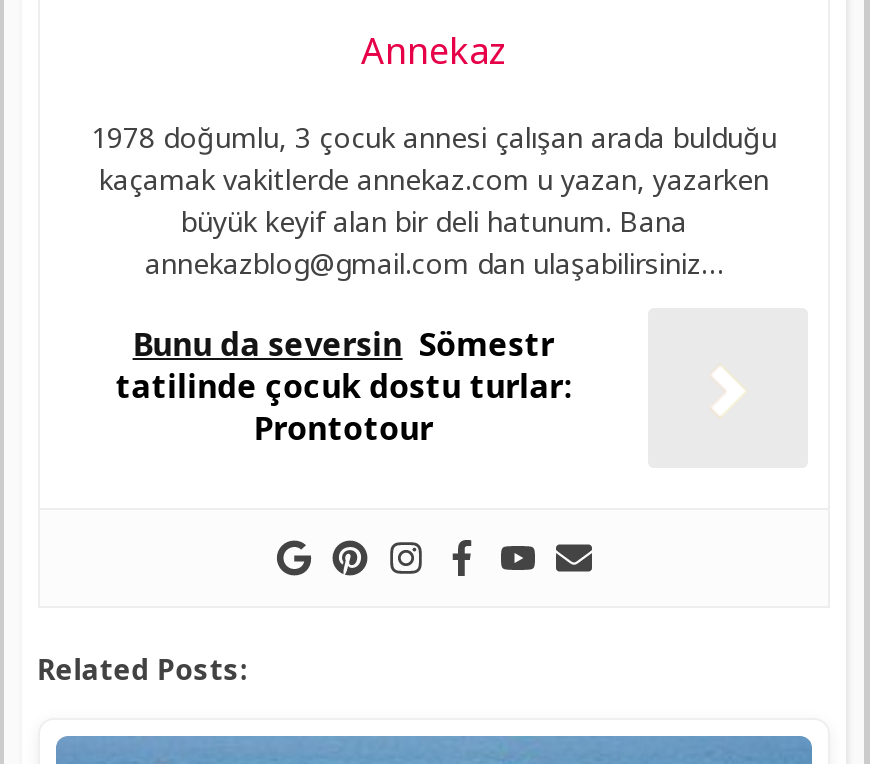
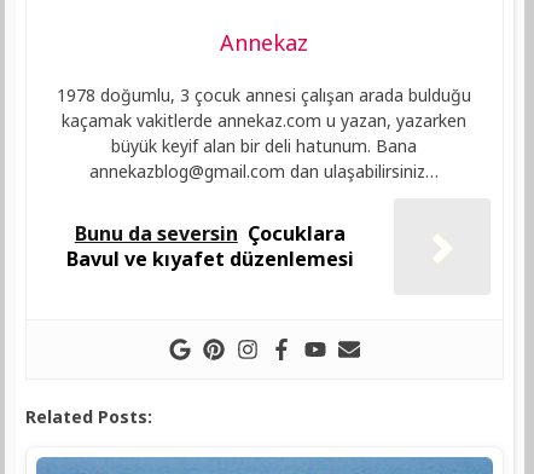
- Bunu da seversin Sömestr
- tatilinde çocuk dostu turlar:
- Prontotour
+ Bunu da seversin Çocuklara
+ Bavul ve kıyafet düzenlemesi
